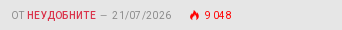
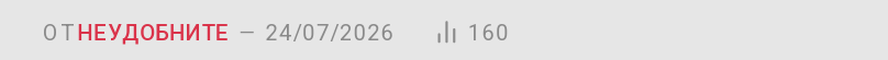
- 21/07/2026
- 9 048
+ 24/07/2026
+ 160
